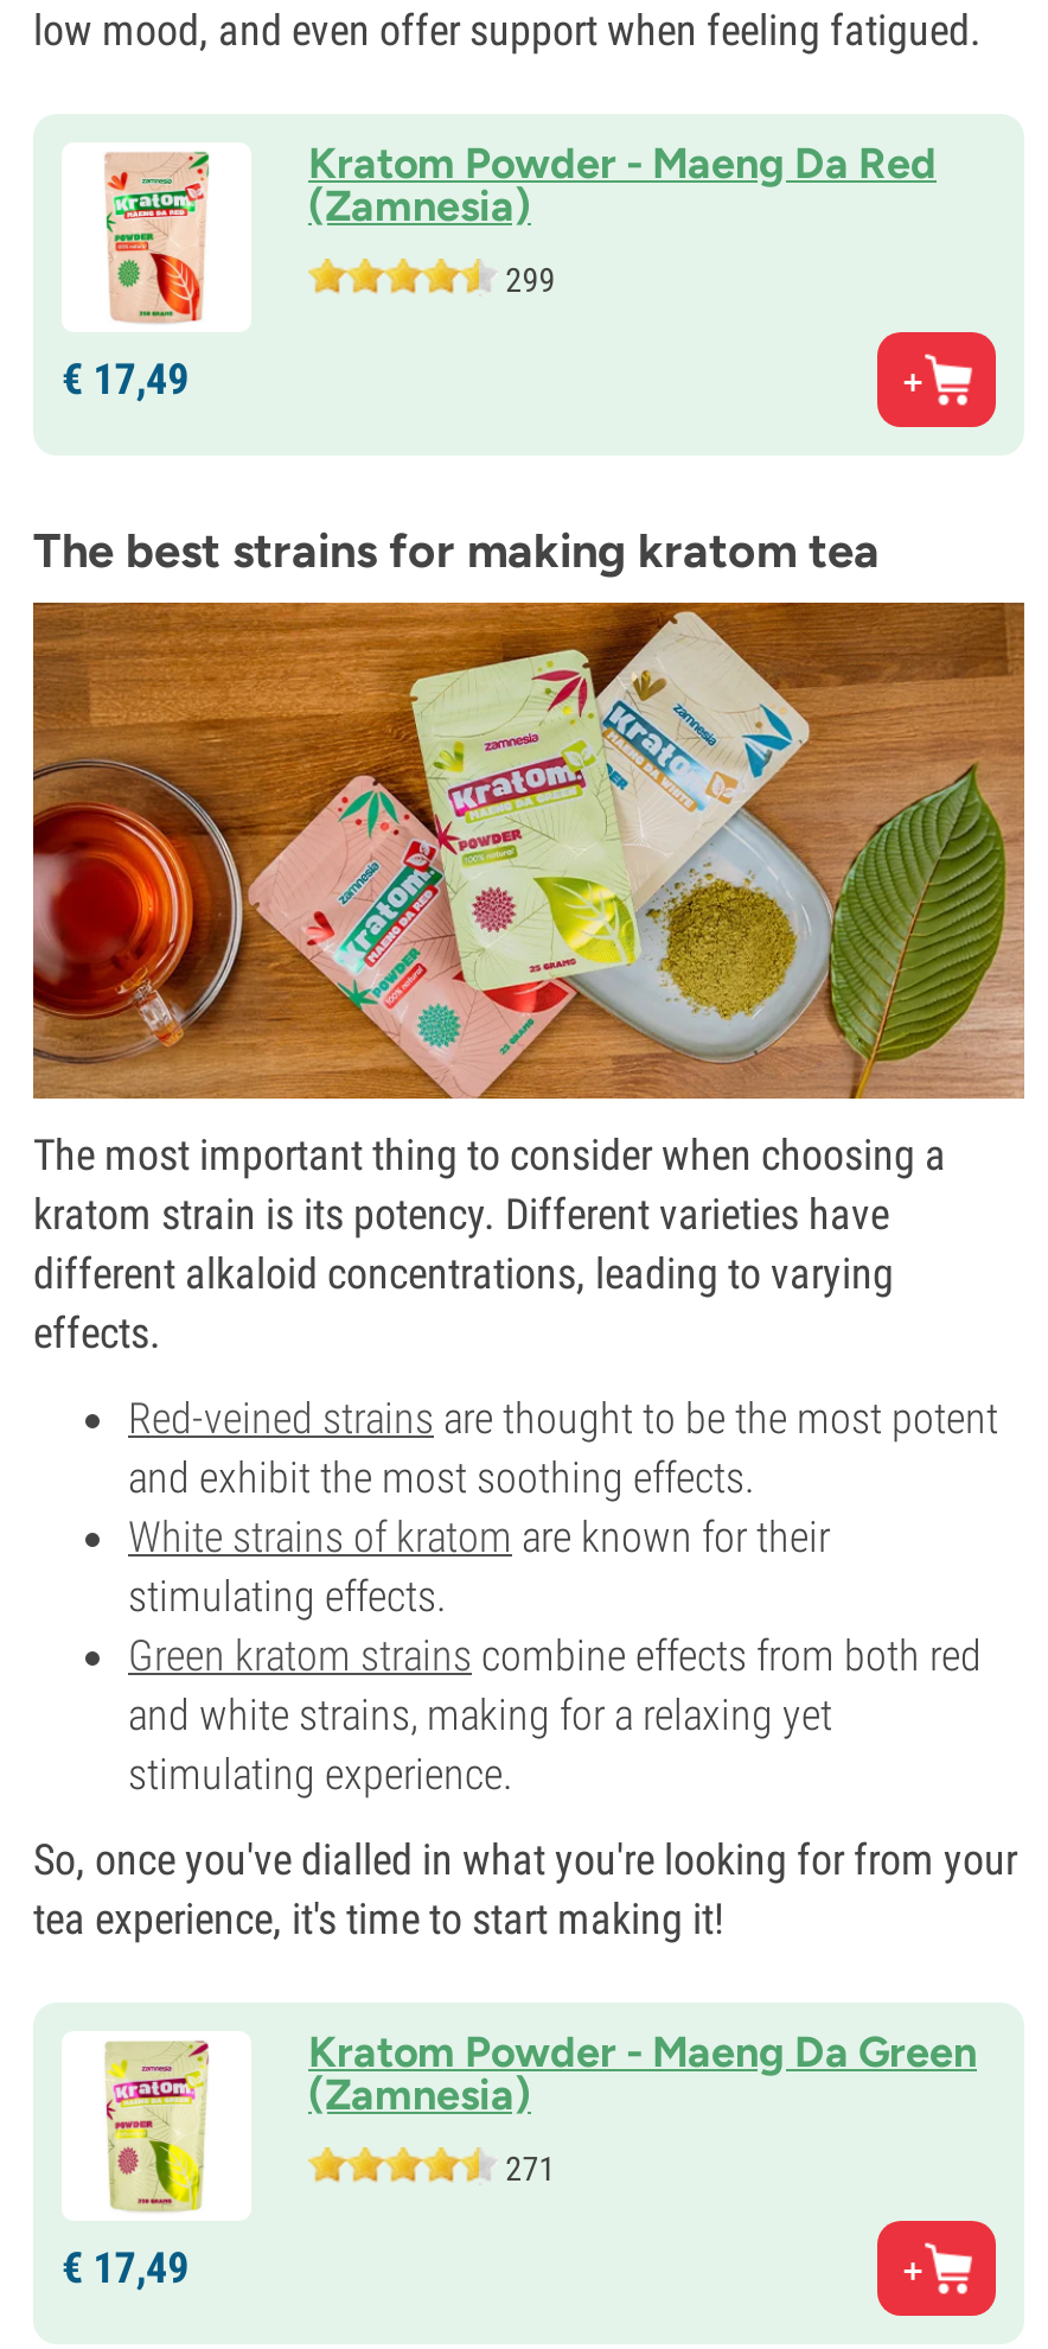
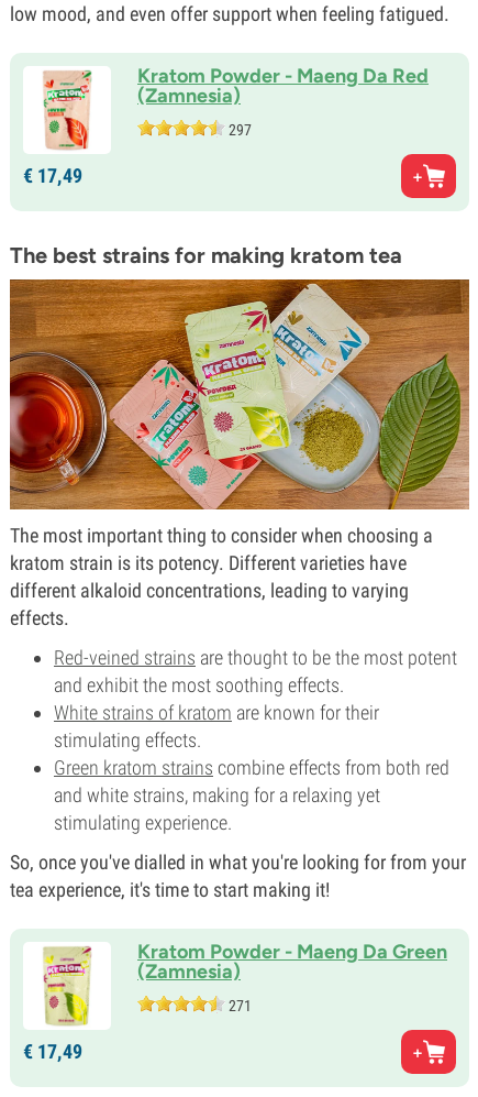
- 299
+ 297
